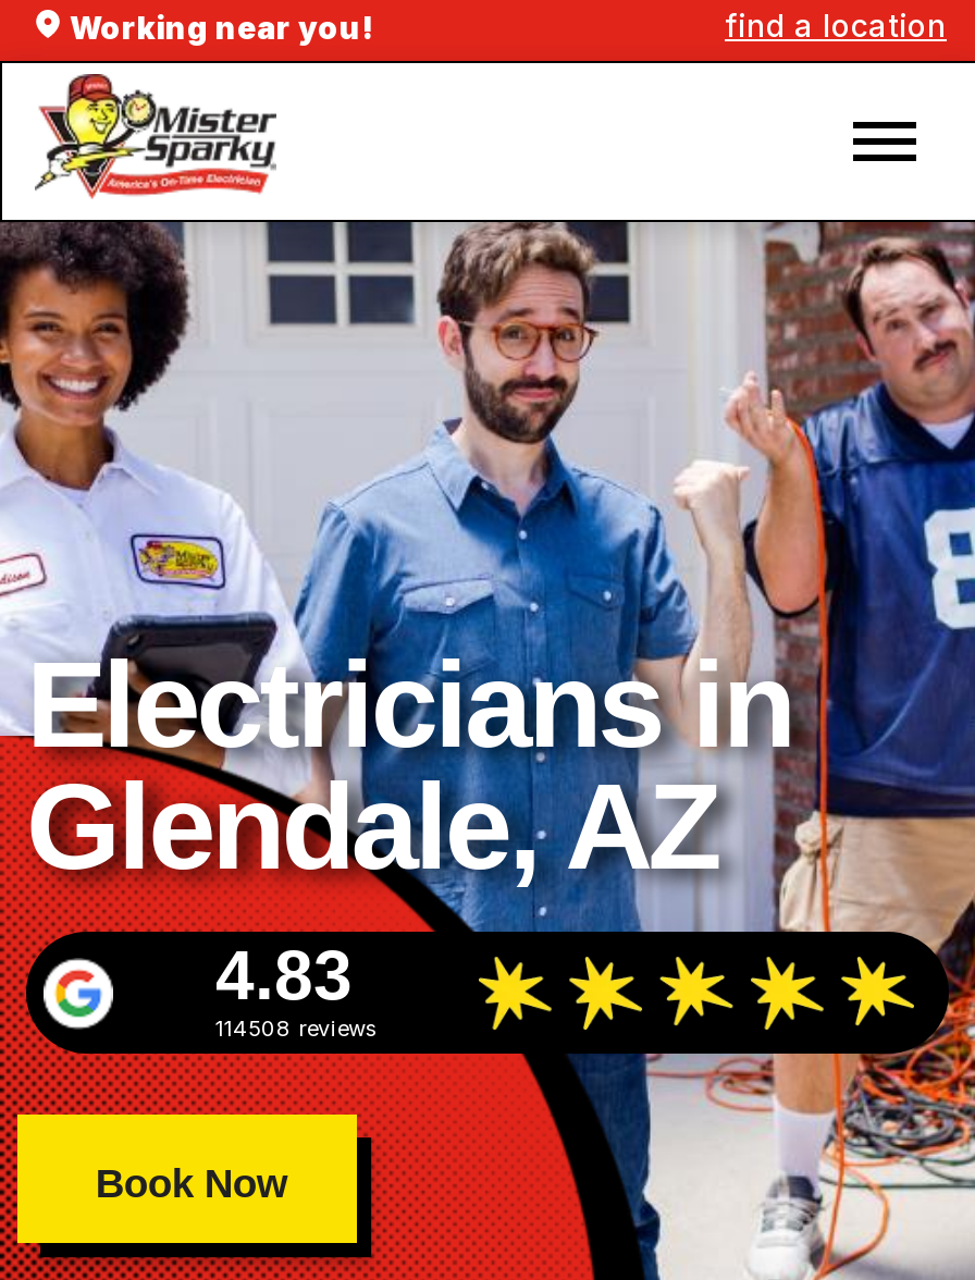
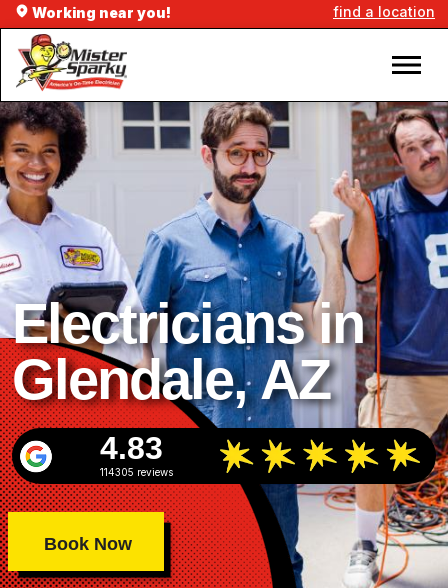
- 114508 reviews
+ 114305 reviews
